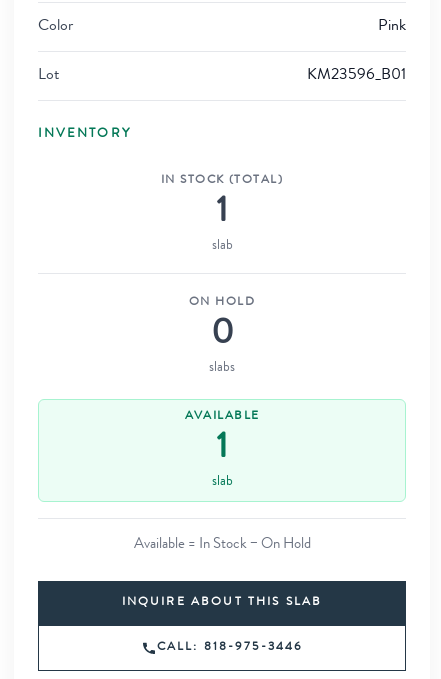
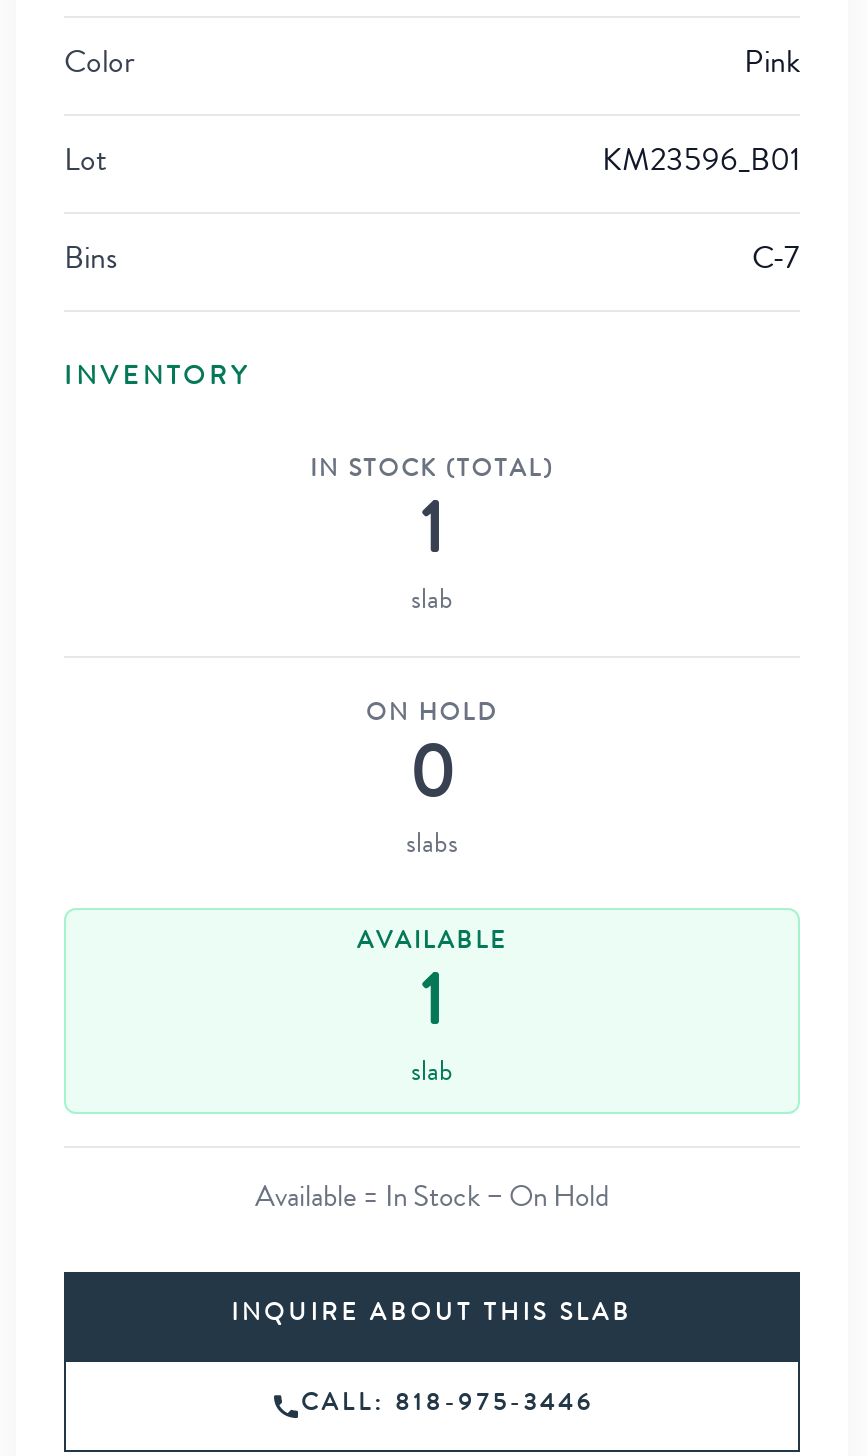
+ Bins
+ C-7
